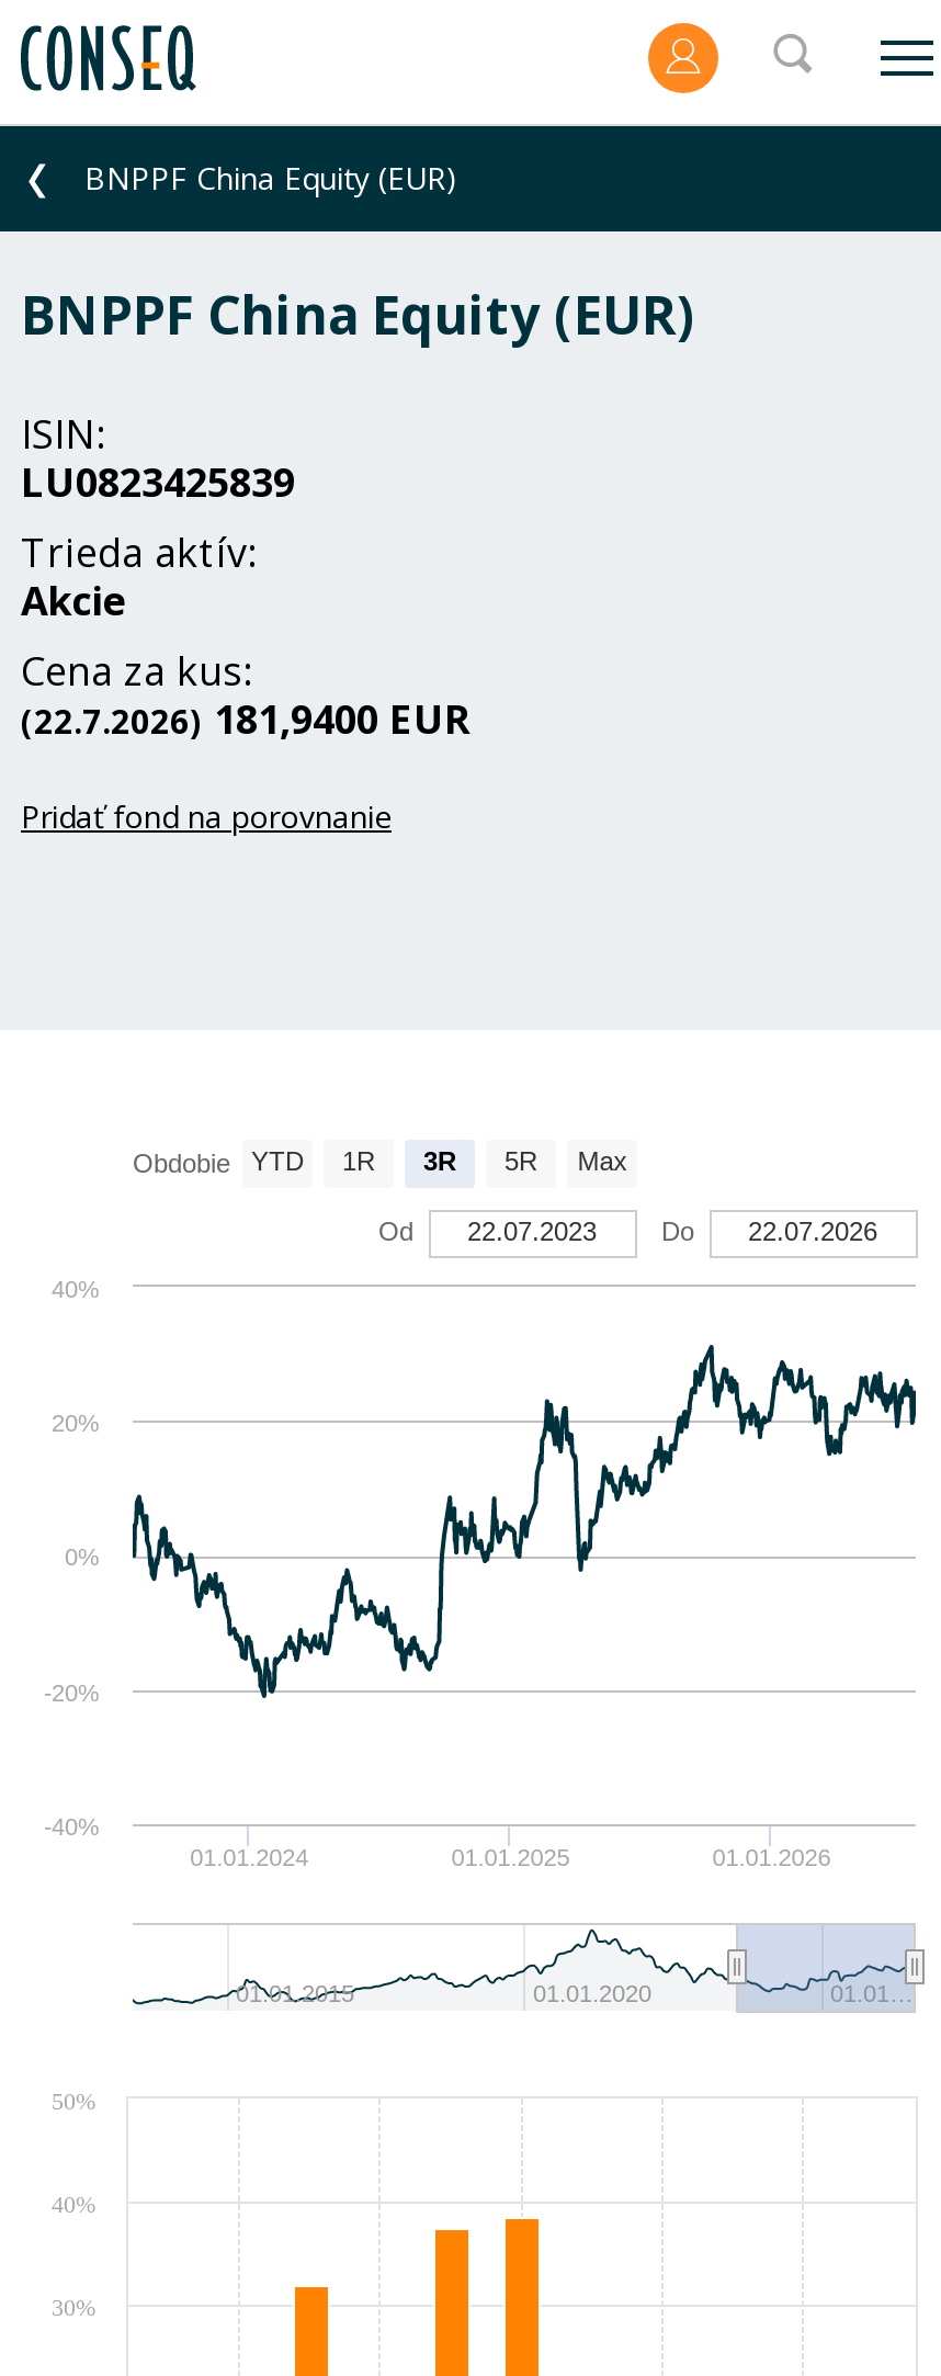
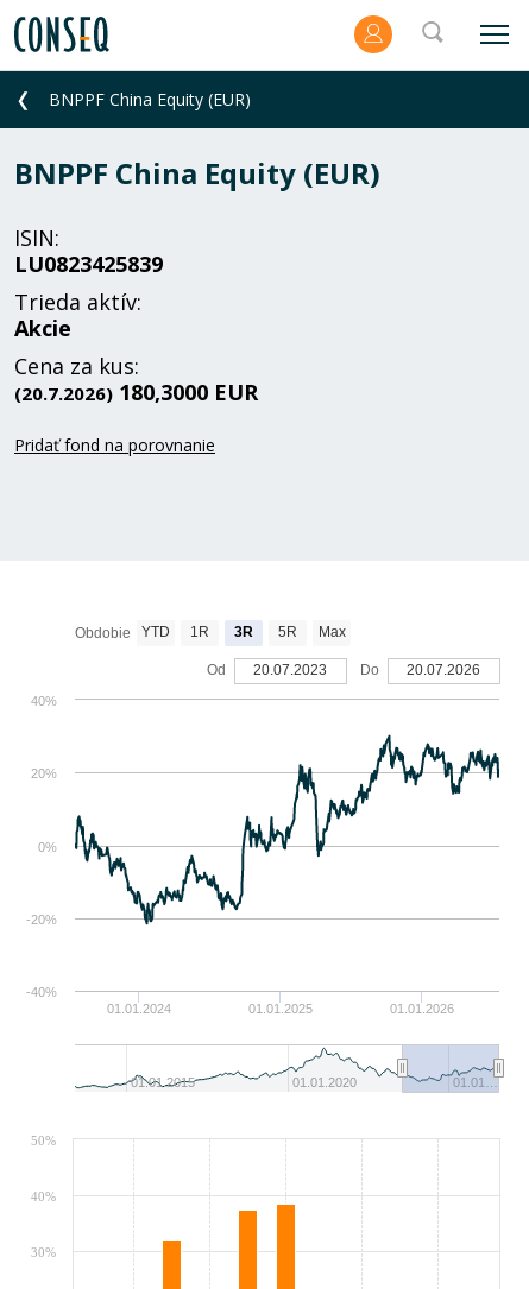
- (22.7.2026) 181,9400 EUR
+ (20.7.2026) 180,3000 EUR

- 22.07.2023
+ 20.07.2023

- 22.07.2026
+ 20.07.2026

- [image]
+ [image]
